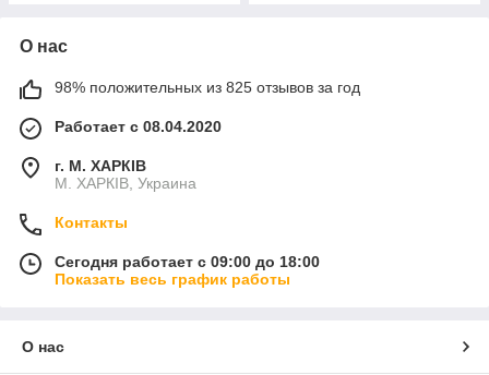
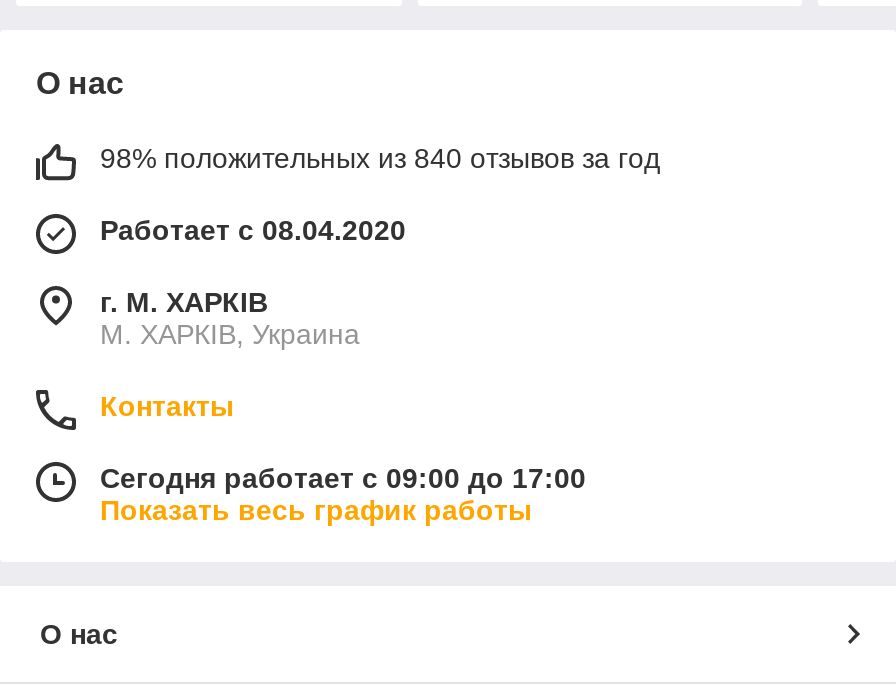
- 98% положительных из 825 отзывов за год
+ 98% положительных из 840 отзывов за год

- Сегодня работает с 09:00 до 18:00
+ Сегодня работает с 09:00 до 17:00
